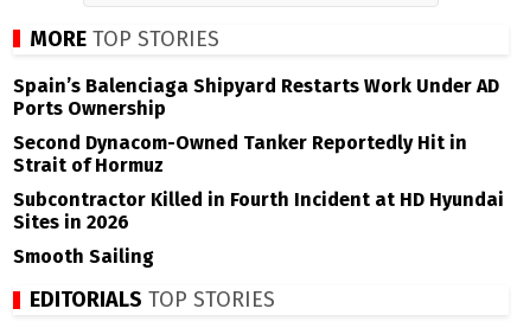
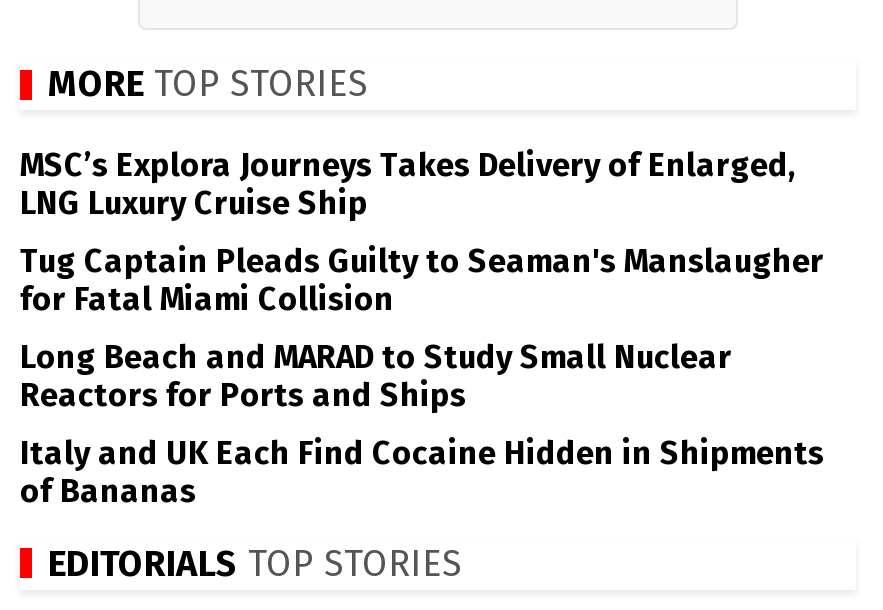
- Spain’s Balenciaga Shipyard Restarts Work Under AD
- Ports Ownership
+ MSC’s Explora Journeys Takes Delivery of Enlarged,
+ LNG Luxury Cruise Ship

- Second Dynacom-Owned Tanker Reportedly Hit in
- Strait of Hormuz
+ Tug Captain Pleads Guilty to Seaman's Manslaugher
+ for Fatal Miami Collision

- Subcontractor Killed in Fourth Incident at HD Hyundai
- Sites in 2026
+ Long Beach and MARAD to Study Small Nuclear
+ Reactors for Ports and Ships

- Smooth Sailing
+ Italy and UK Each Find Cocaine Hidden in Shipments
+ of Bananas
